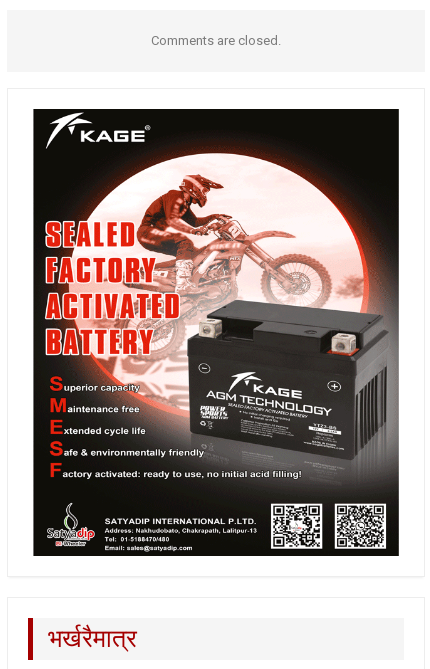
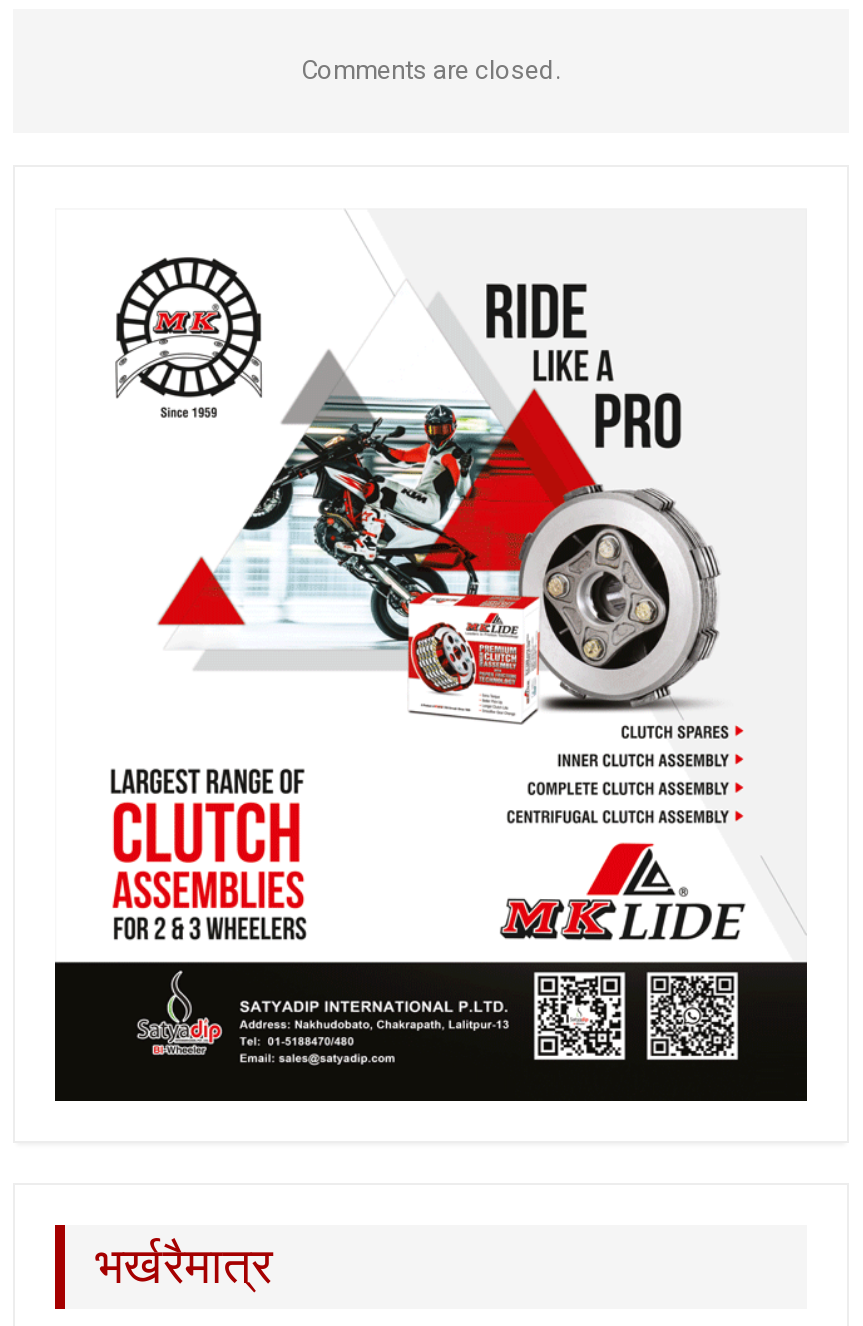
- [image]
+ [image]
